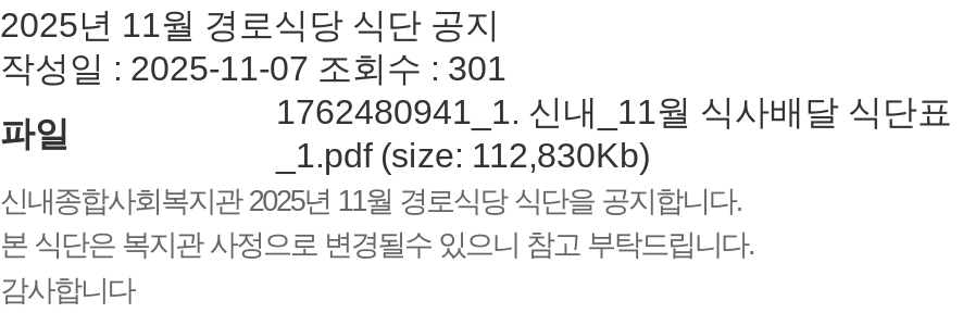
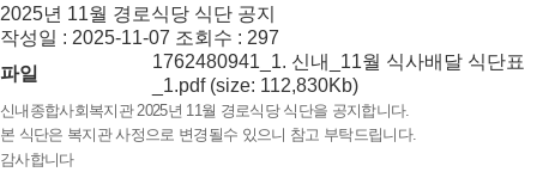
- 작성일 : 2025-11-07 조회수 : 301
+ 작성일 : 2025-11-07 조회수 : 297
